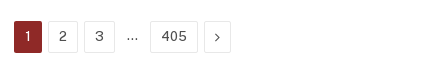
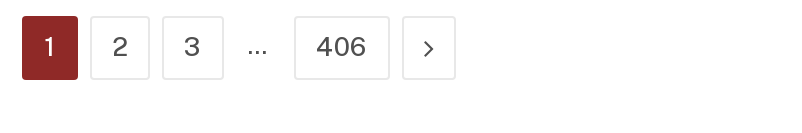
- 405
+ 406
